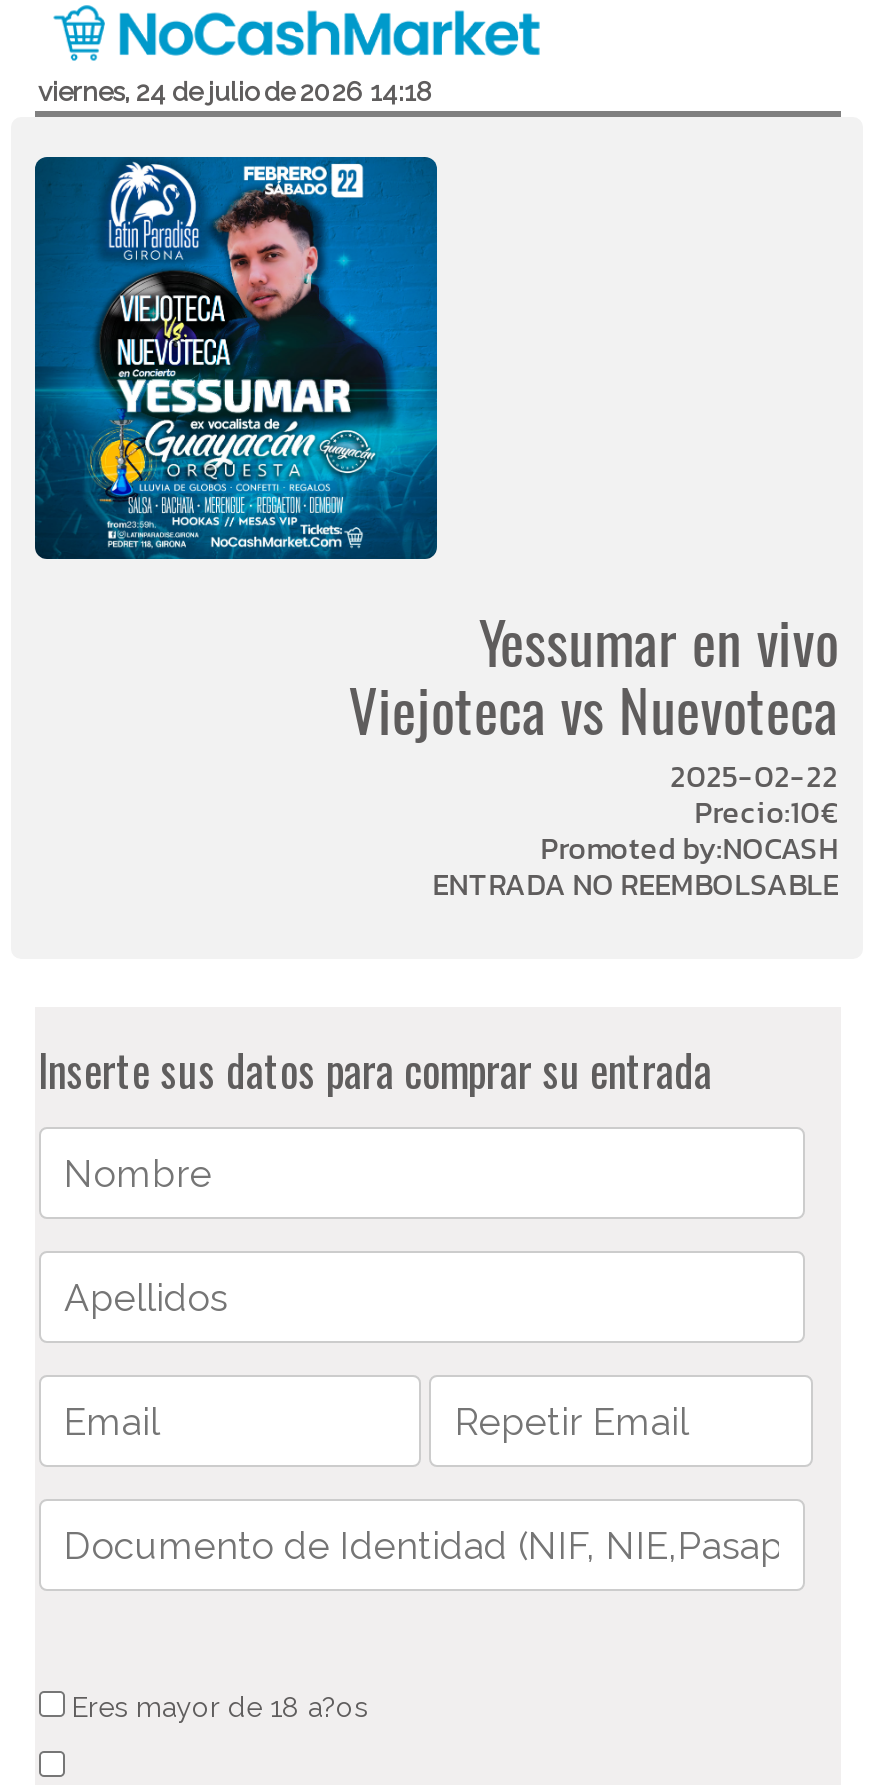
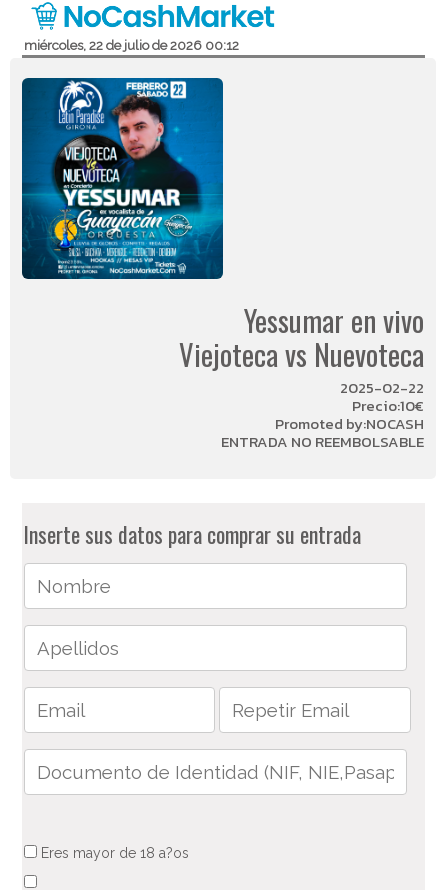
- viernes, 24 de julio de 2026 14:18
+ miércoles, 22 de julio de 2026 00:12
